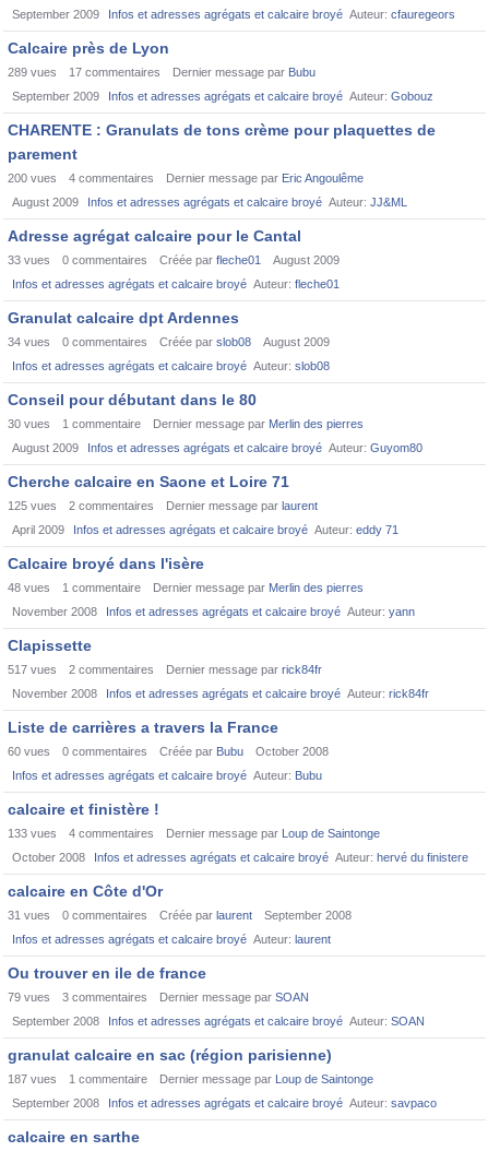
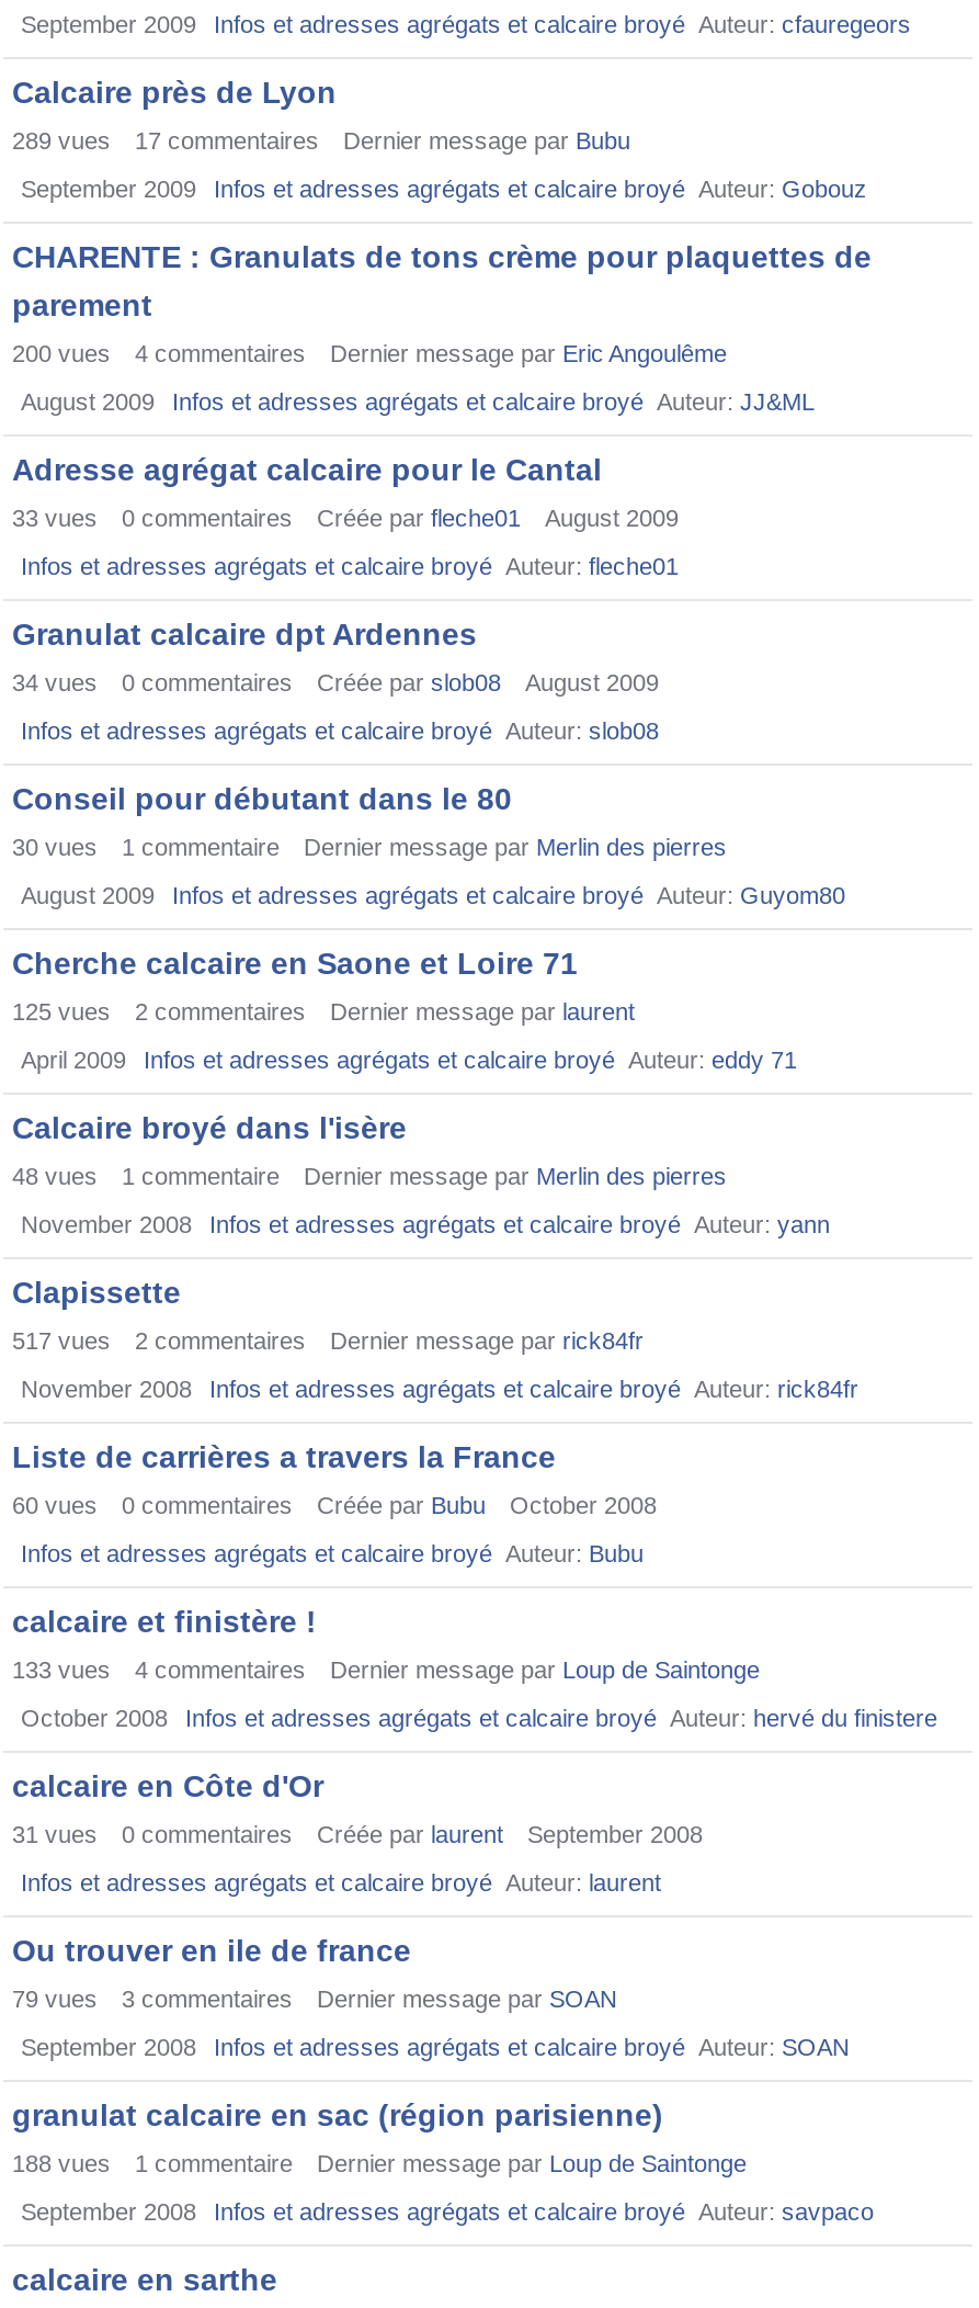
- 187 vues 1 commentaire Dernier message par Loup de Saintonge
+ 188 vues 1 commentaire Dernier message par Loup de Saintonge
